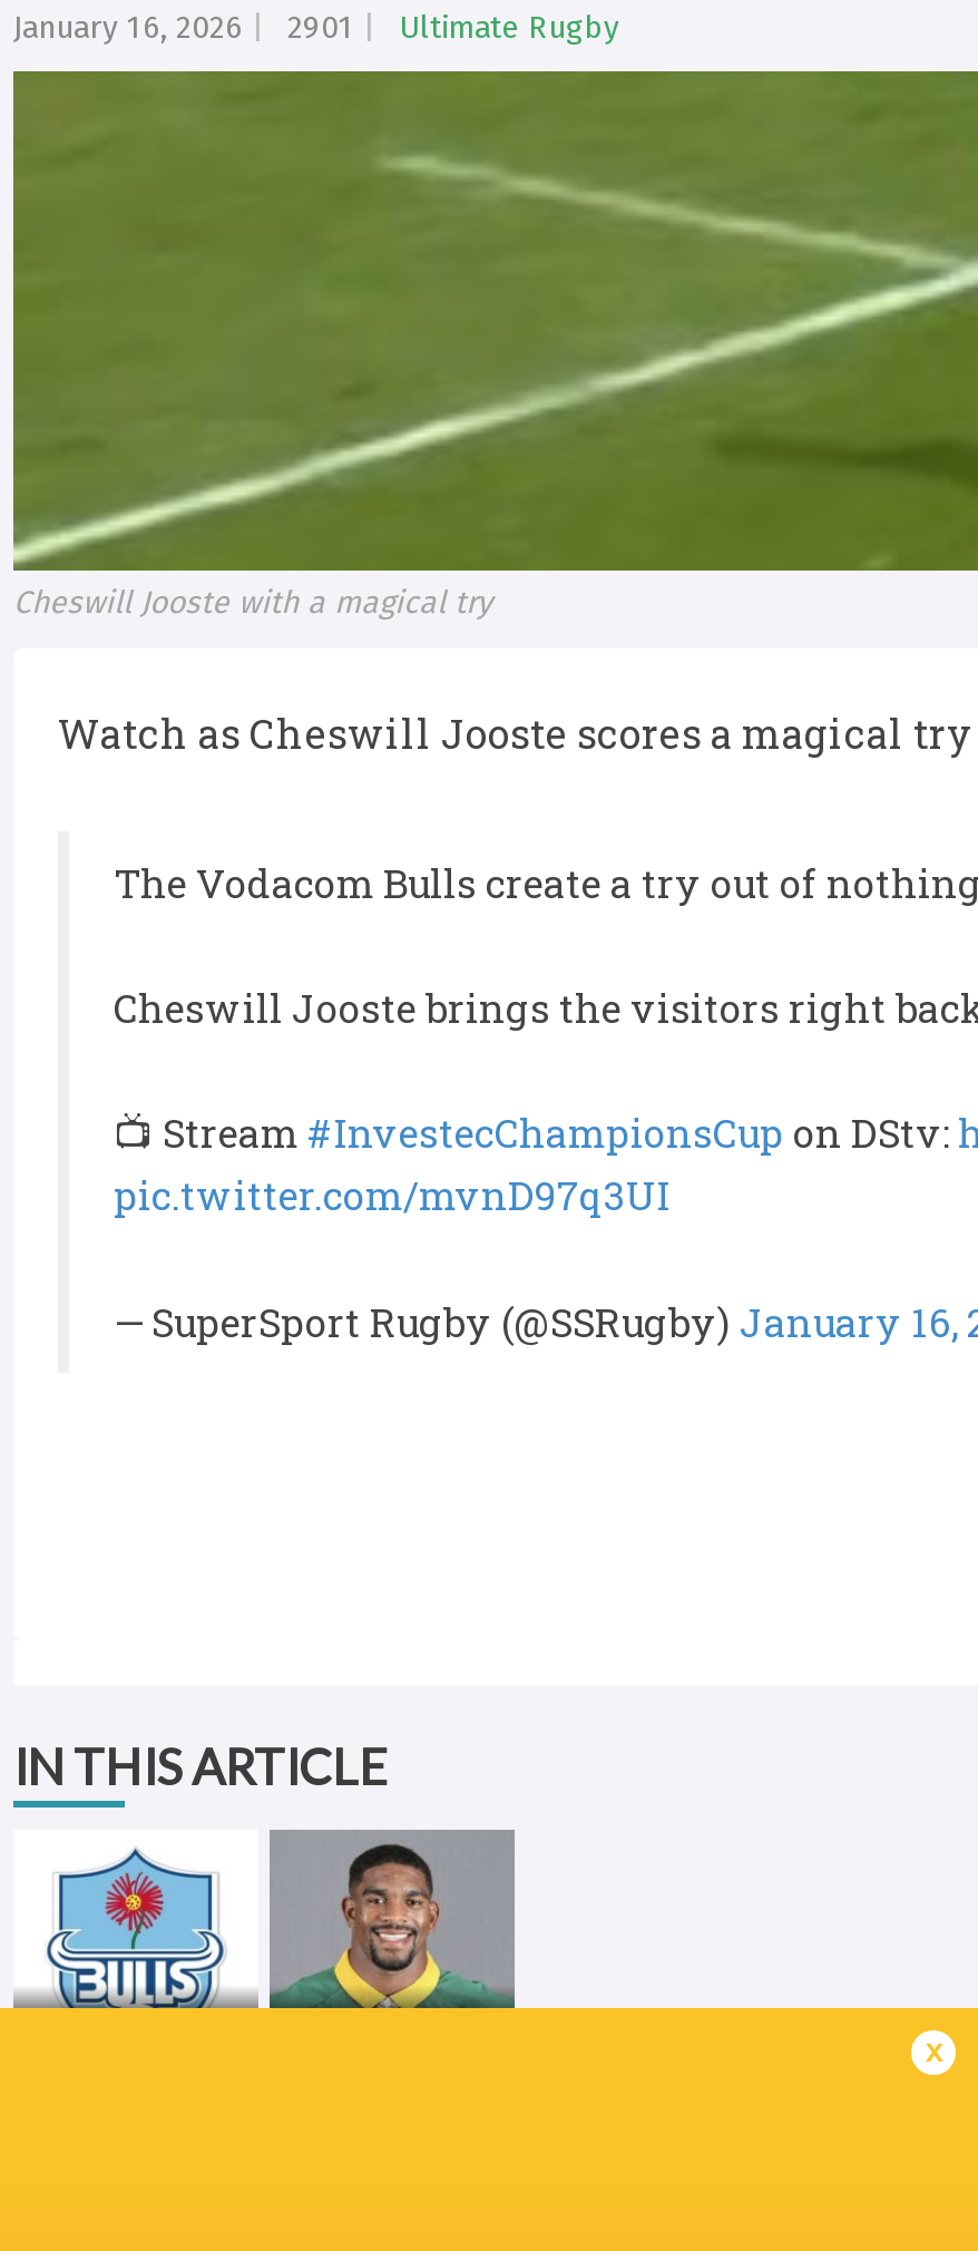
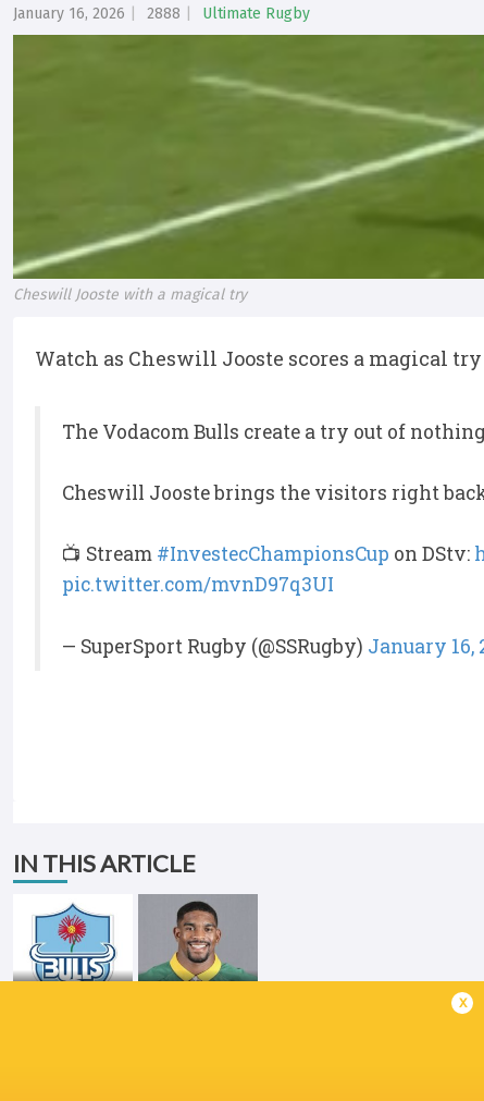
- January 16, 2026 2901 Ultimate Rugby
+ January 16, 2026 2888 Ultimate Rugby
